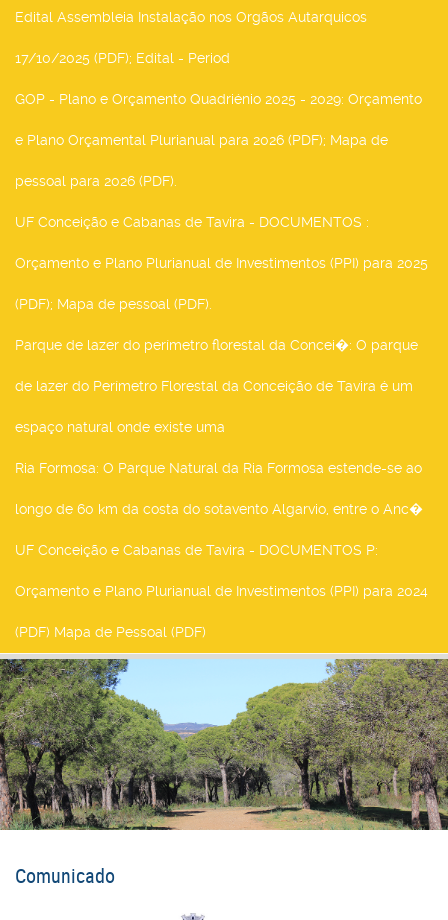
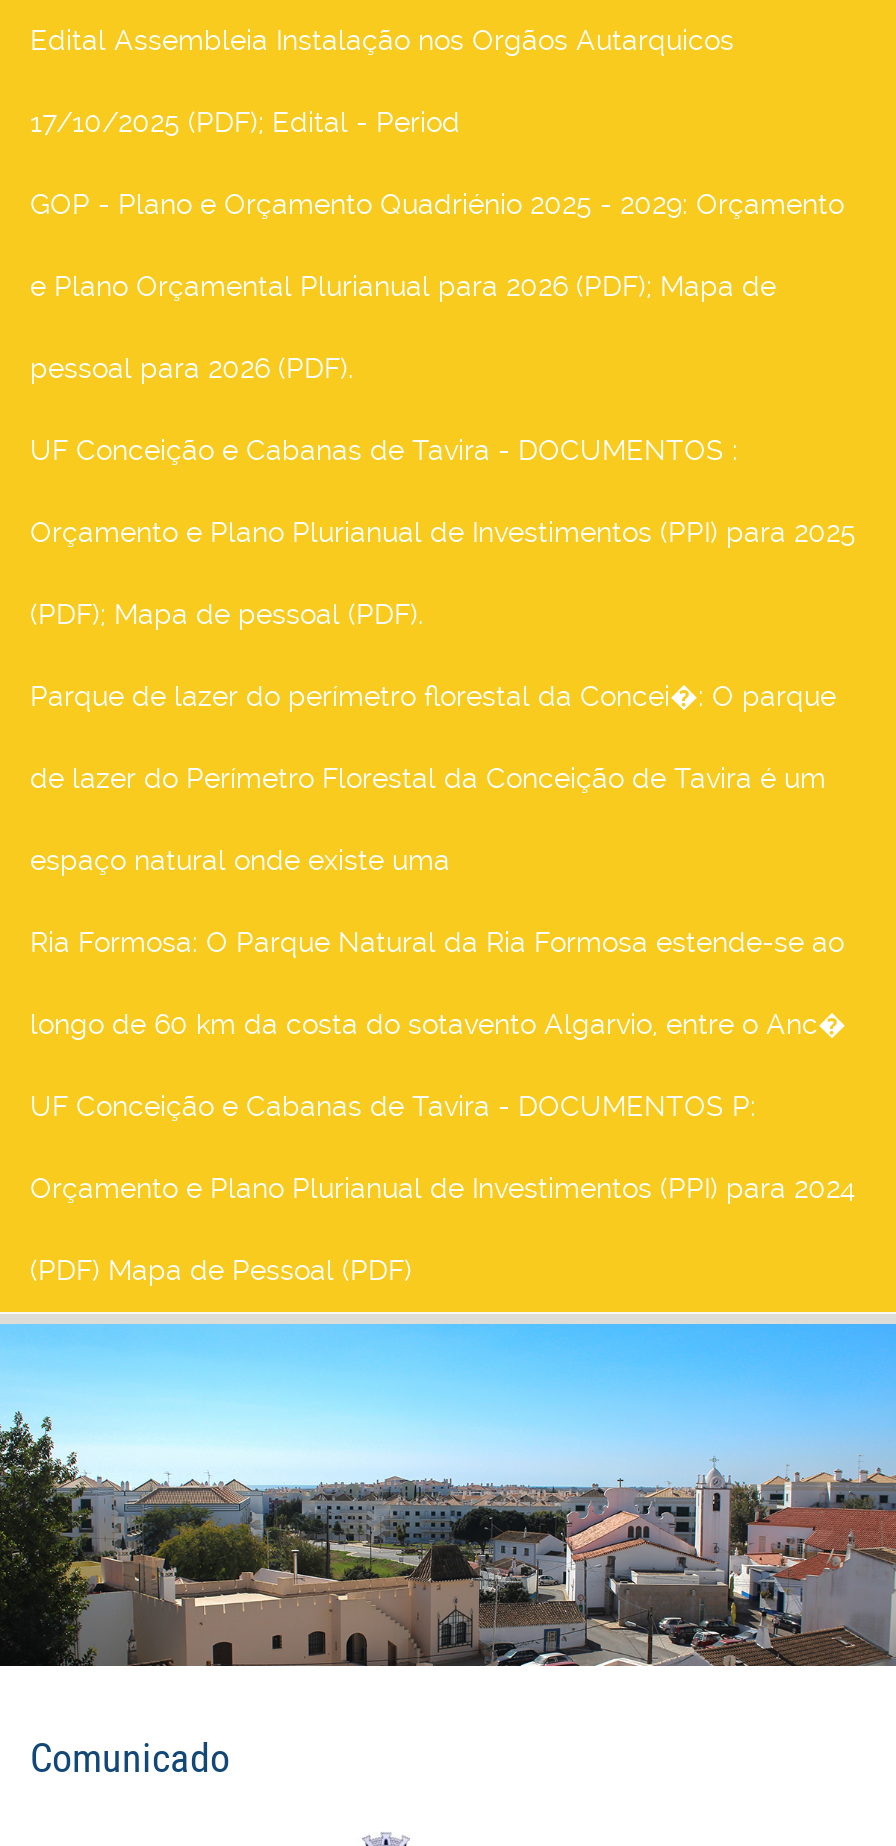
- [image]
+ [image]
